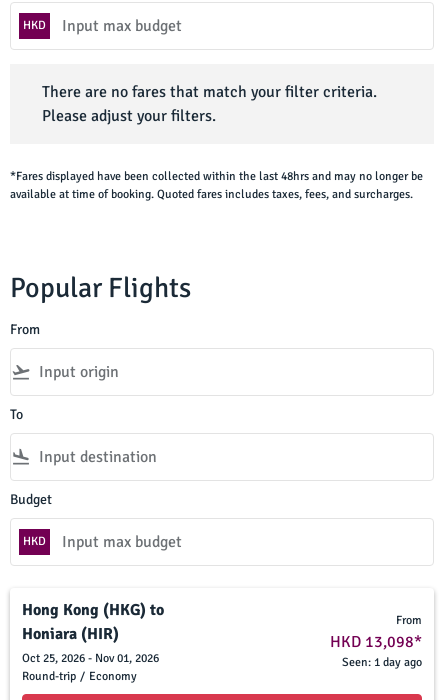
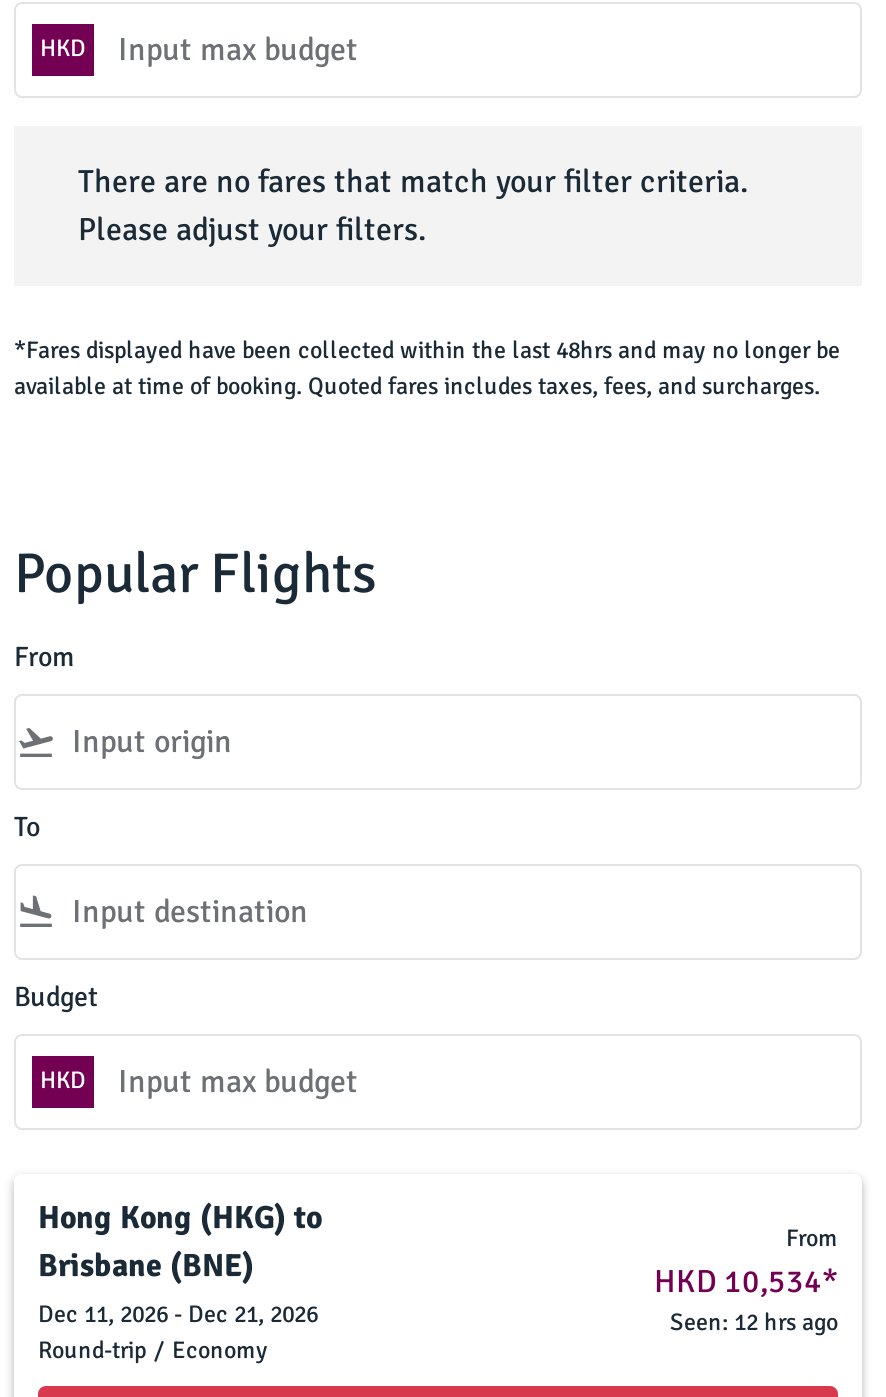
- Honiara (HIR)
- Oct 25, 2026 - Nov 01, 2026
+ Brisbane (BNE)
+ Dec 11, 2026 - Dec 21, 2026

- HKD 13,098*
+ HKD 10,534*

- Seen: 1 day ago
+ Seen: 12 hrs ago
